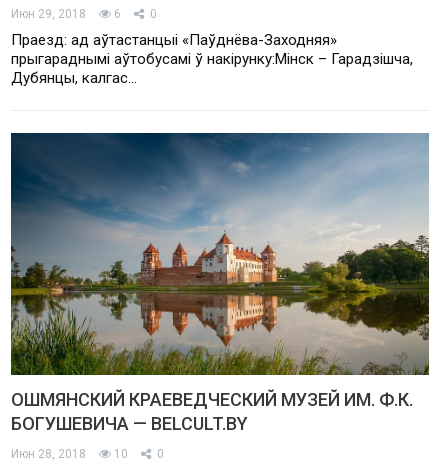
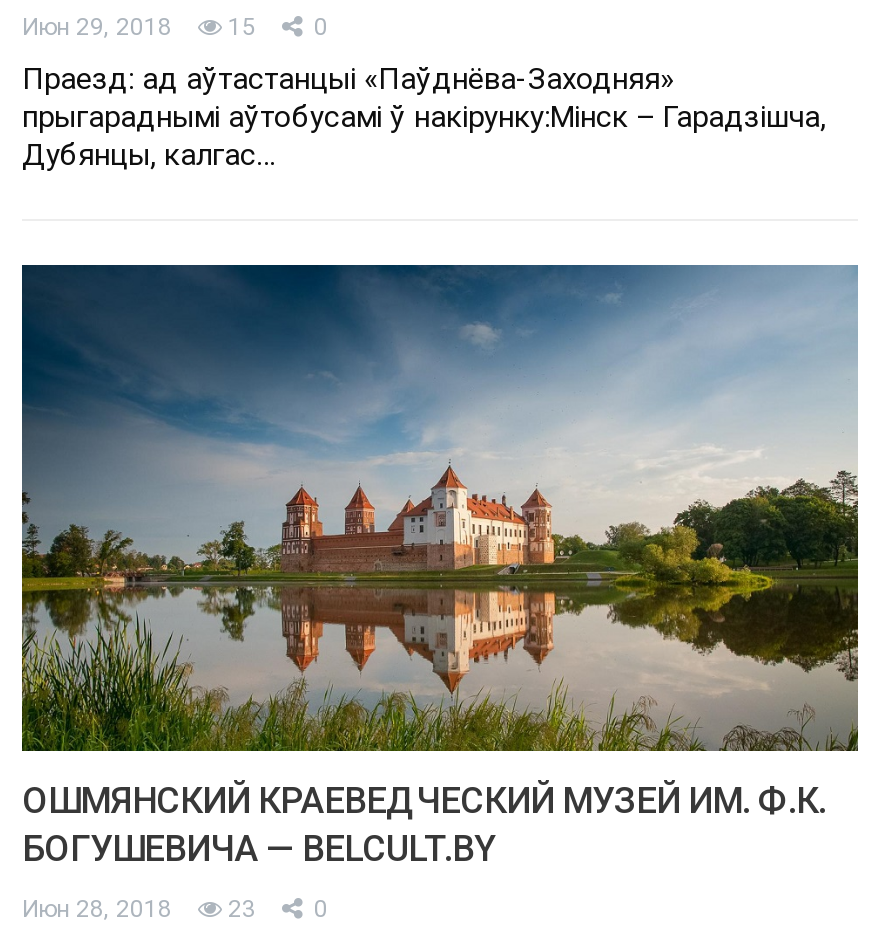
- Июн 29, 2018 6 0
+ Июн 29, 2018 15 0

- Июн 28, 2018 10 0
+ Июн 28, 2018 23 0
